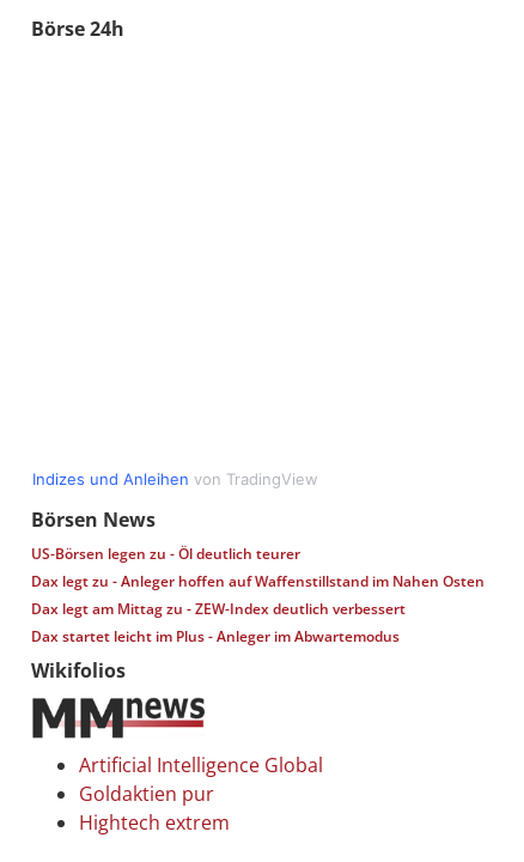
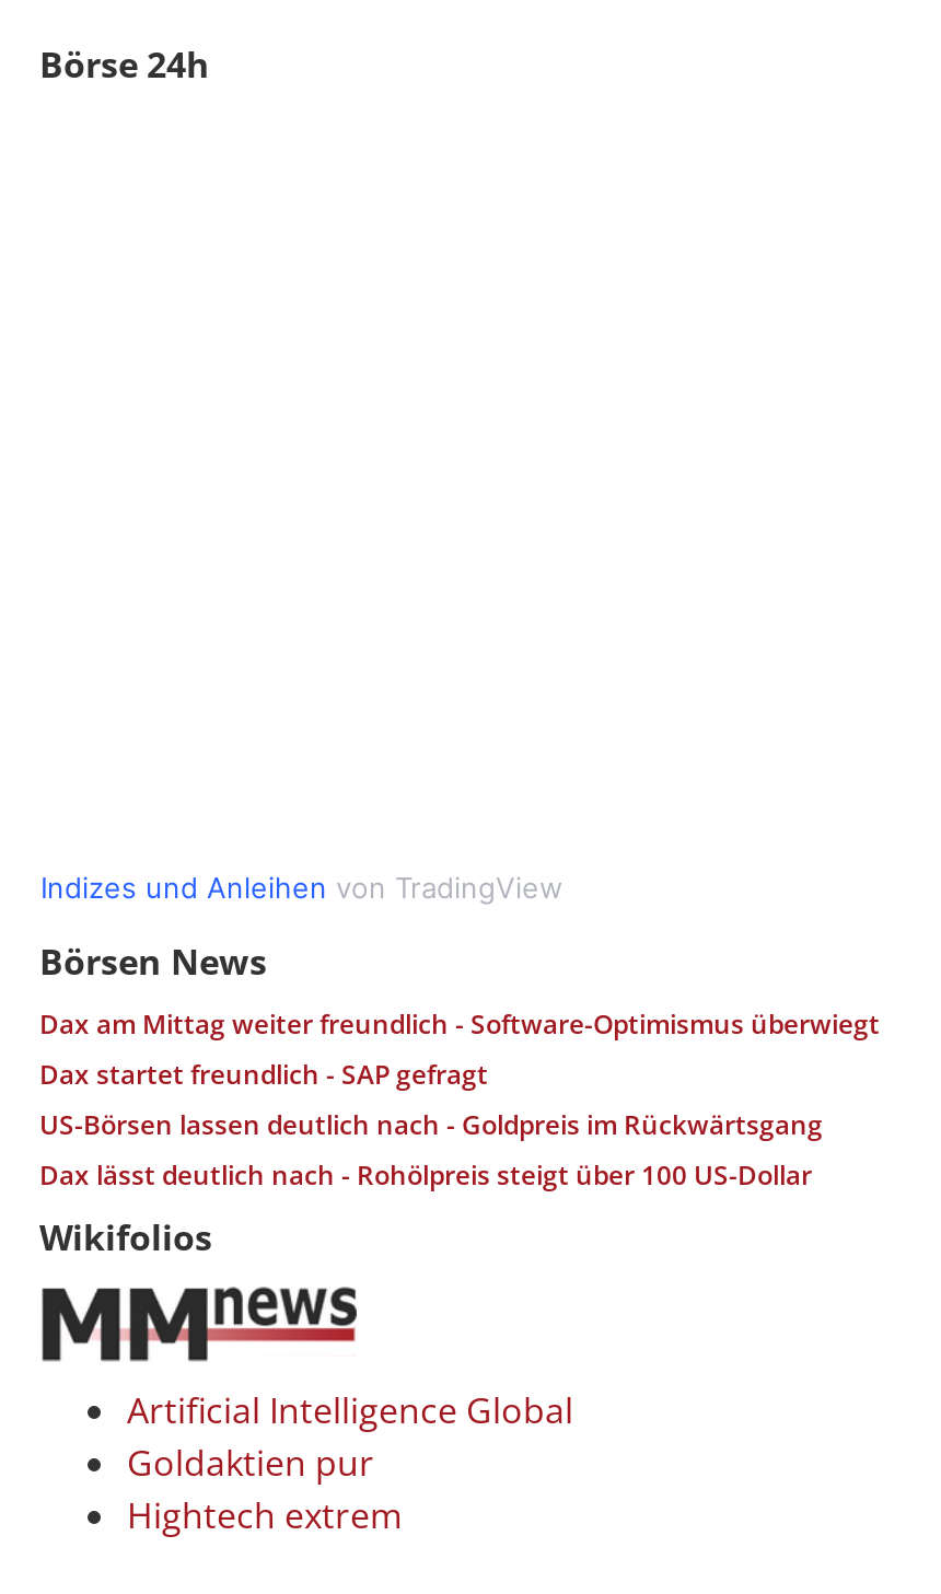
- US-Börsen legen zu - Öl deutlich teurer
- Dax legt zu - Anleger hoffen auf Waffenstillstand im Nahen Osten
- Dax legt am Mittag zu - ZEW-Index deutlich verbessert
- Dax startet leicht im Plus - Anleger im Abwartemodus
+ Dax am Mittag weiter freundlich - Software-Optimismus überwiegt
+ Dax startet freundlich - SAP gefragt
+ US-Börsen lassen deutlich nach - Goldpreis im Rückwärtsgang
+ Dax lässt deutlich nach - Rohölpreis steigt über 100 US-Dollar
